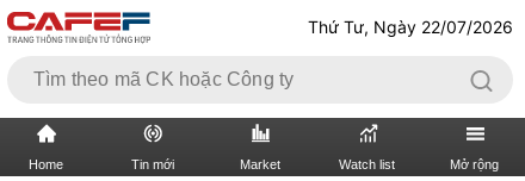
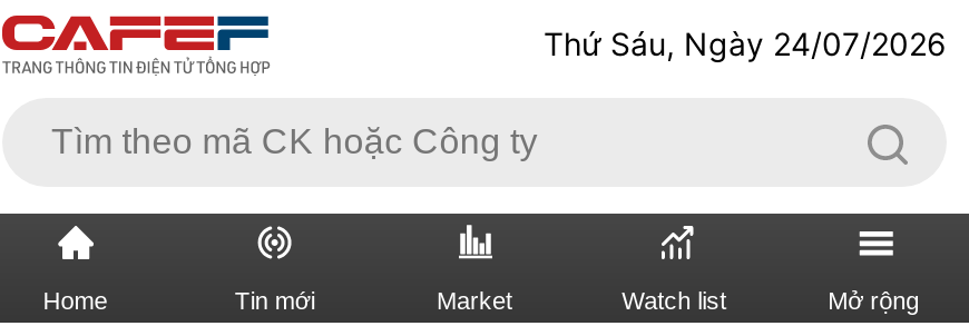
- Thứ Tư, Ngày 22/07/2026
+ Thứ Sáu, Ngày 24/07/2026
